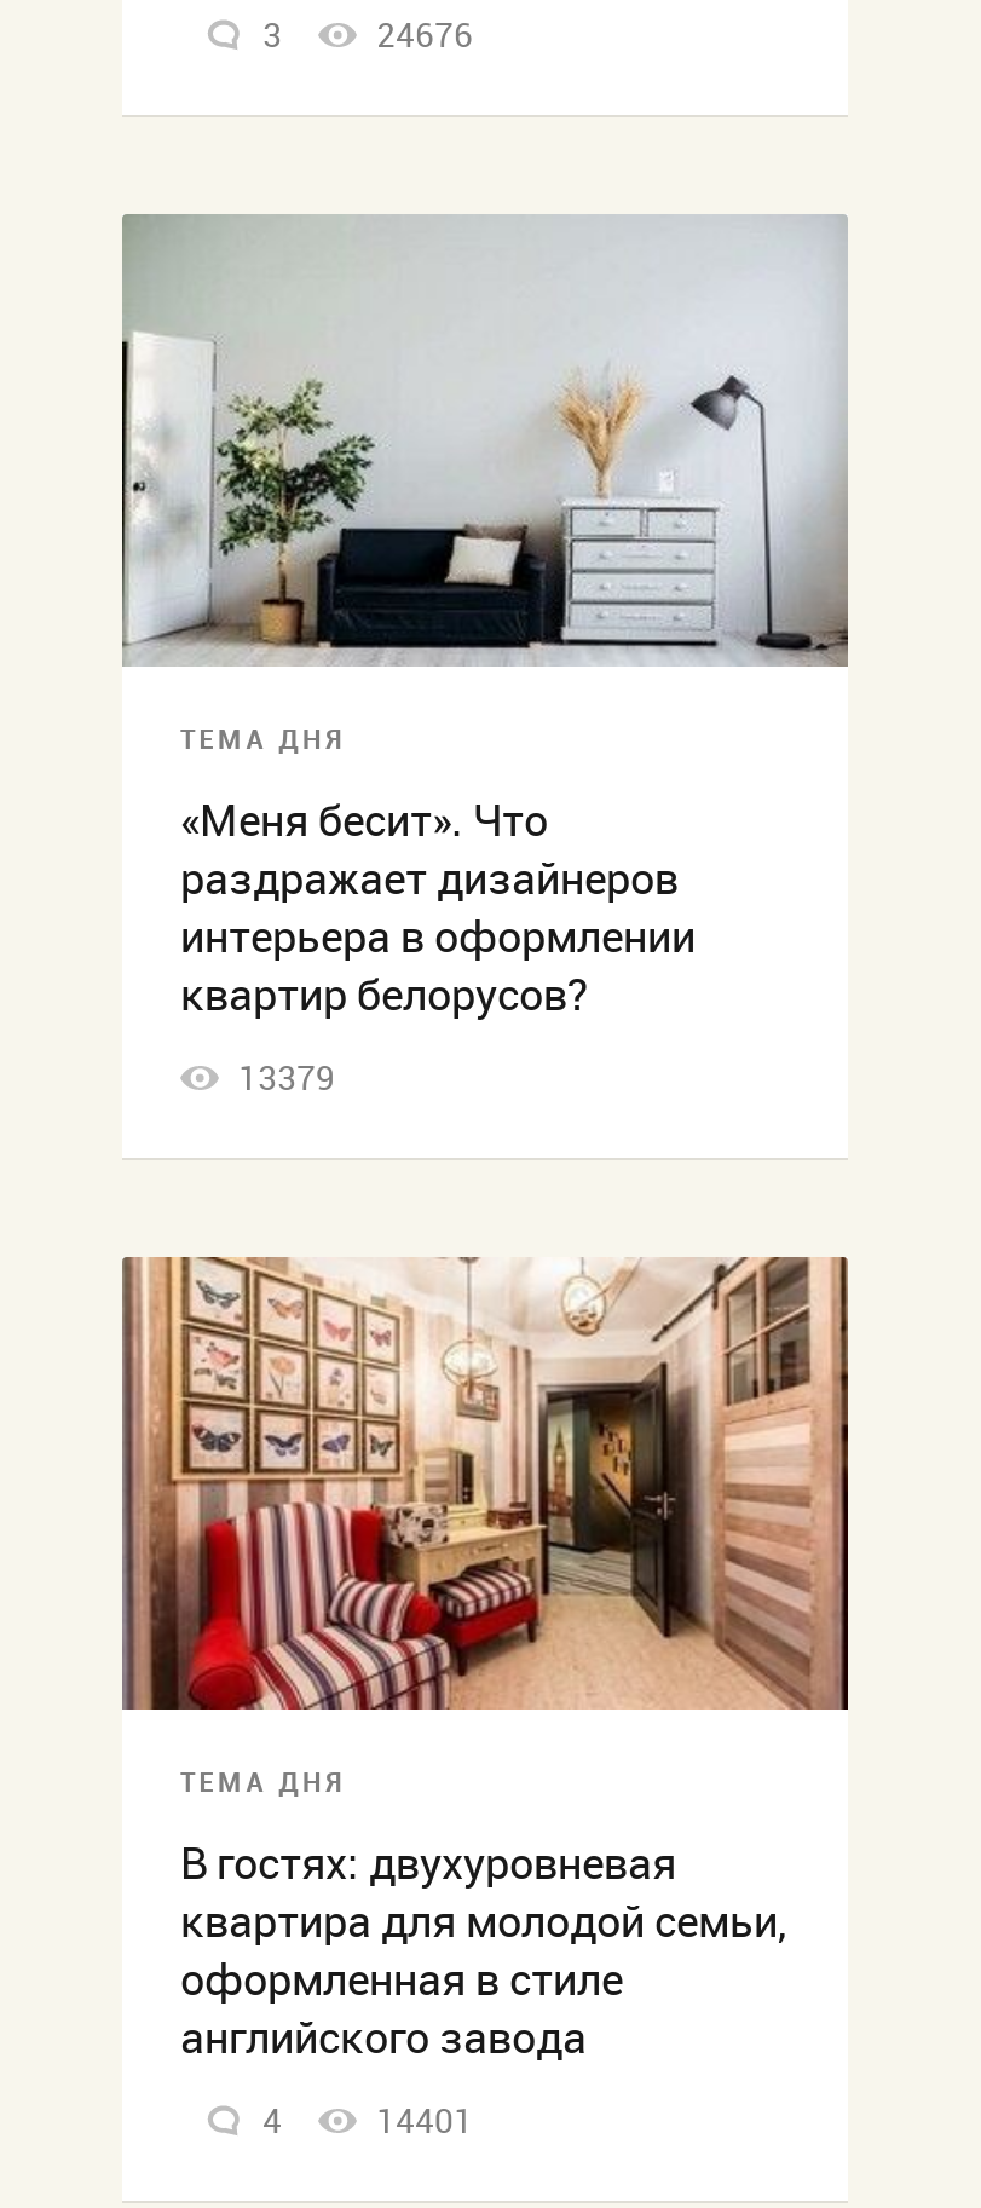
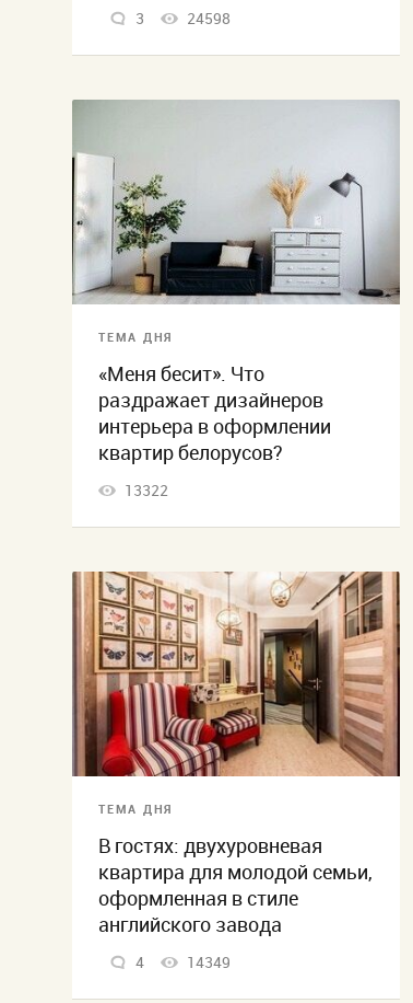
- 24676
+ 24598

- 13379
+ 13322

- 14401
+ 14349
